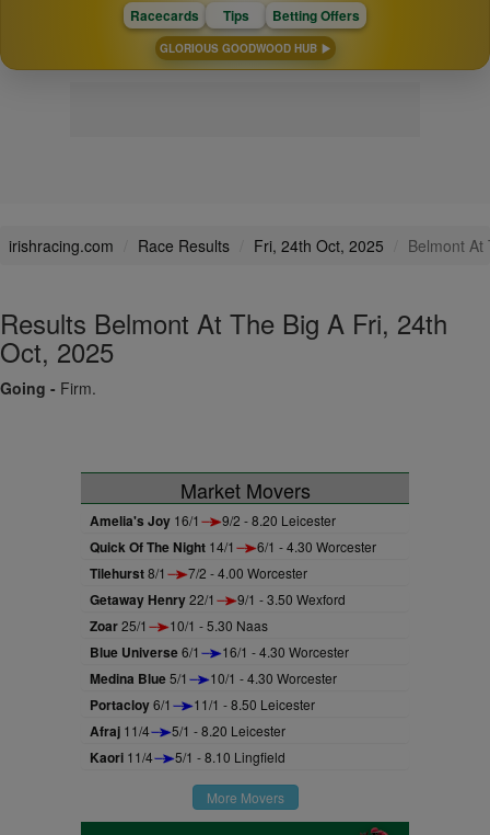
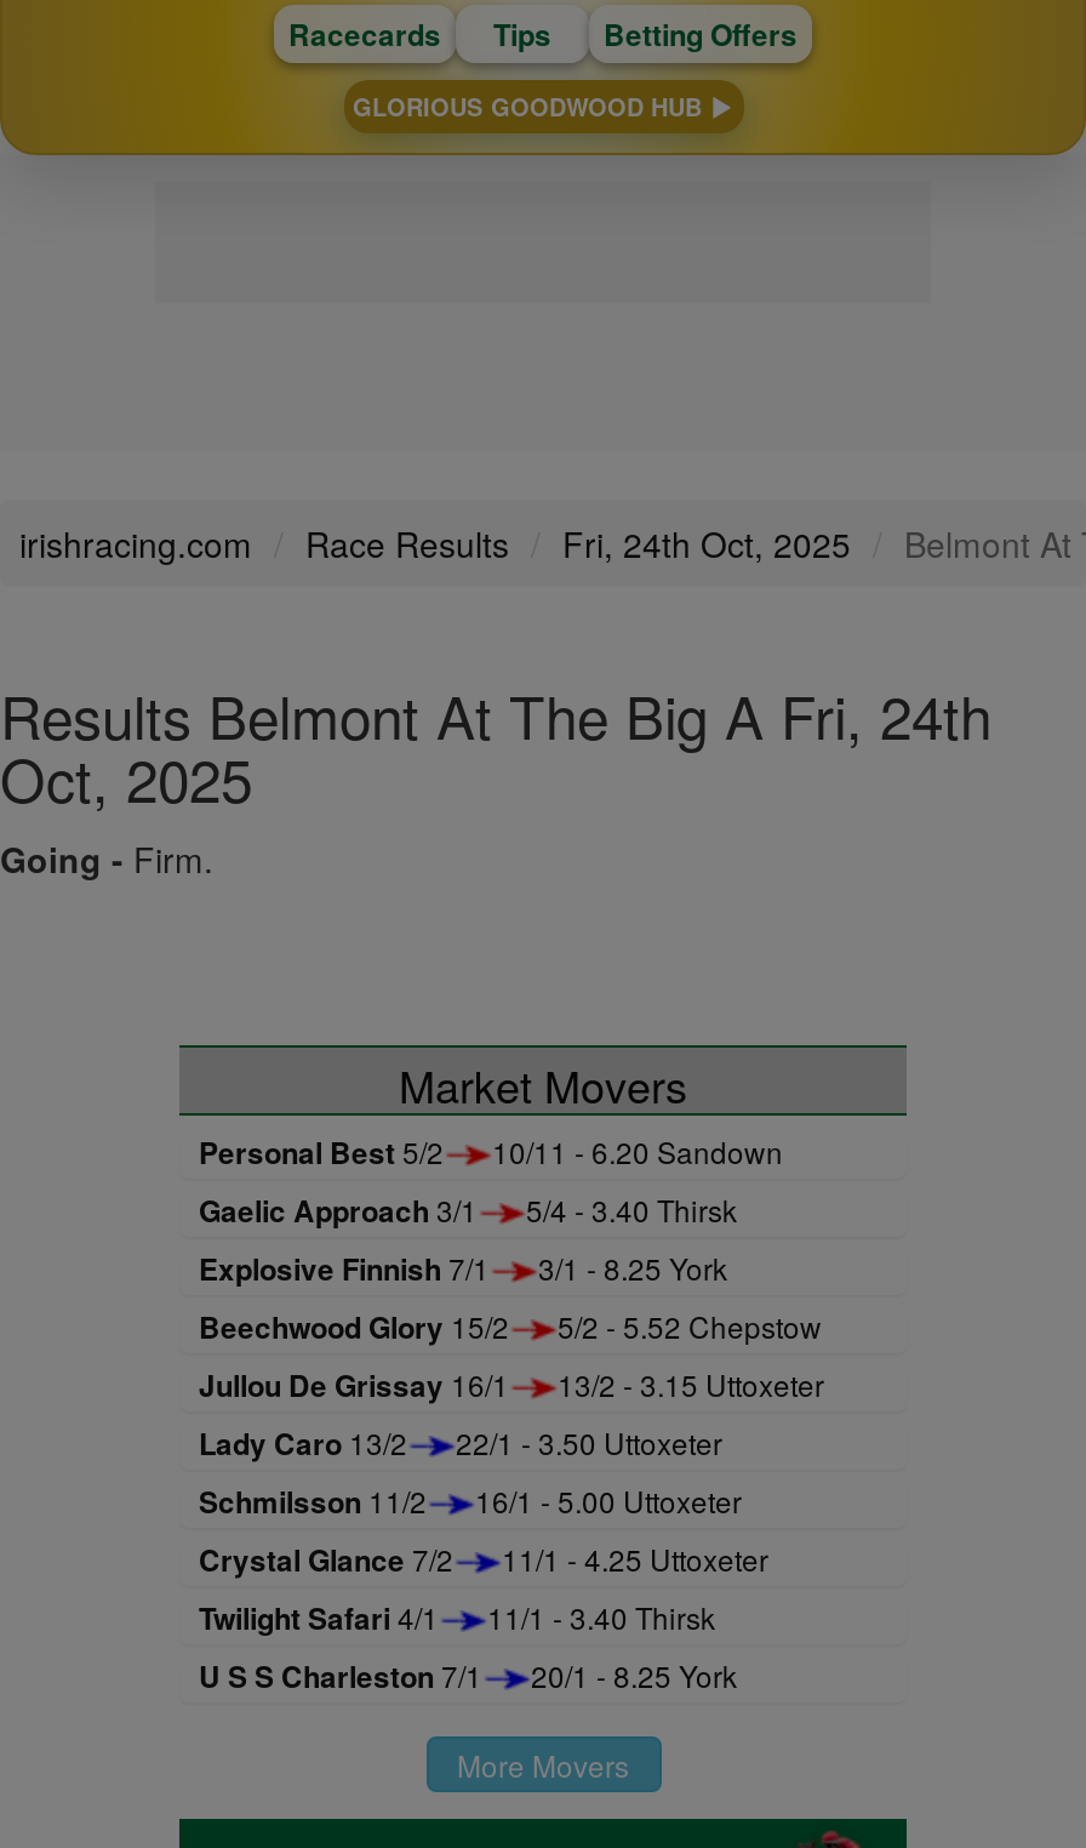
- Amelia's Joy 16/1
- 9/2 - 8.20 Leicester
- Quick Of The Night 14/1
- 6/1 - 4.30 Worcester
- Tilehurst 8/1
- 7/2 - 4.00 Worcester
- Getaway Henry 22/1
- 9/1 - 3.50 Wexford
- Zoar 25/1
- 10/1 - 5.30 Naas
- Blue Universe 6/1
- 16/1 - 4.30 Worcester
- Medina Blue 5/1
- 10/1 - 4.30 Worcester
- Portacloy 6/1
- 11/1 - 8.50 Leicester
- Afraj 11/4
- 5/1 - 8.20 Leicester
- Kaori 11/4
- 5/1 - 8.10 Lingfield
+ Personal Best 5/2
+ 10/11 - 6.20 Sandown
+ Gaelic Approach 3/1
+ 5/4 - 3.40 Thirsk
+ Explosive Finnish 7/1
+ 3/1 - 8.25 York
+ Beechwood Glory 15/2
+ 5/2 - 5.52 Chepstow
+ Jullou De Grissay 16/1
+ 13/2 - 3.15 Uttoxeter
+ Lady Caro 13/2
+ 22/1 - 3.50 Uttoxeter
+ Schmilsson 11/2
+ 16/1 - 5.00 Uttoxeter
+ Crystal Glance 7/2
+ 11/1 - 4.25 Uttoxeter
+ Twilight Safari 4/1
+ 11/1 - 3.40 Thirsk
+ U S S Charleston 7/1
+ 20/1 - 8.25 York
